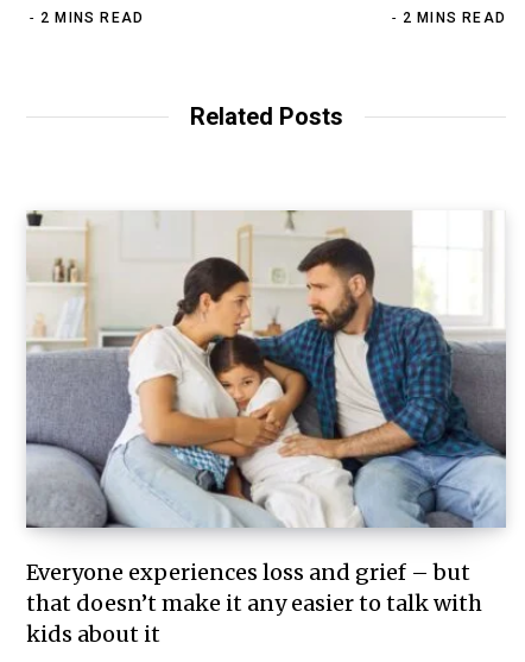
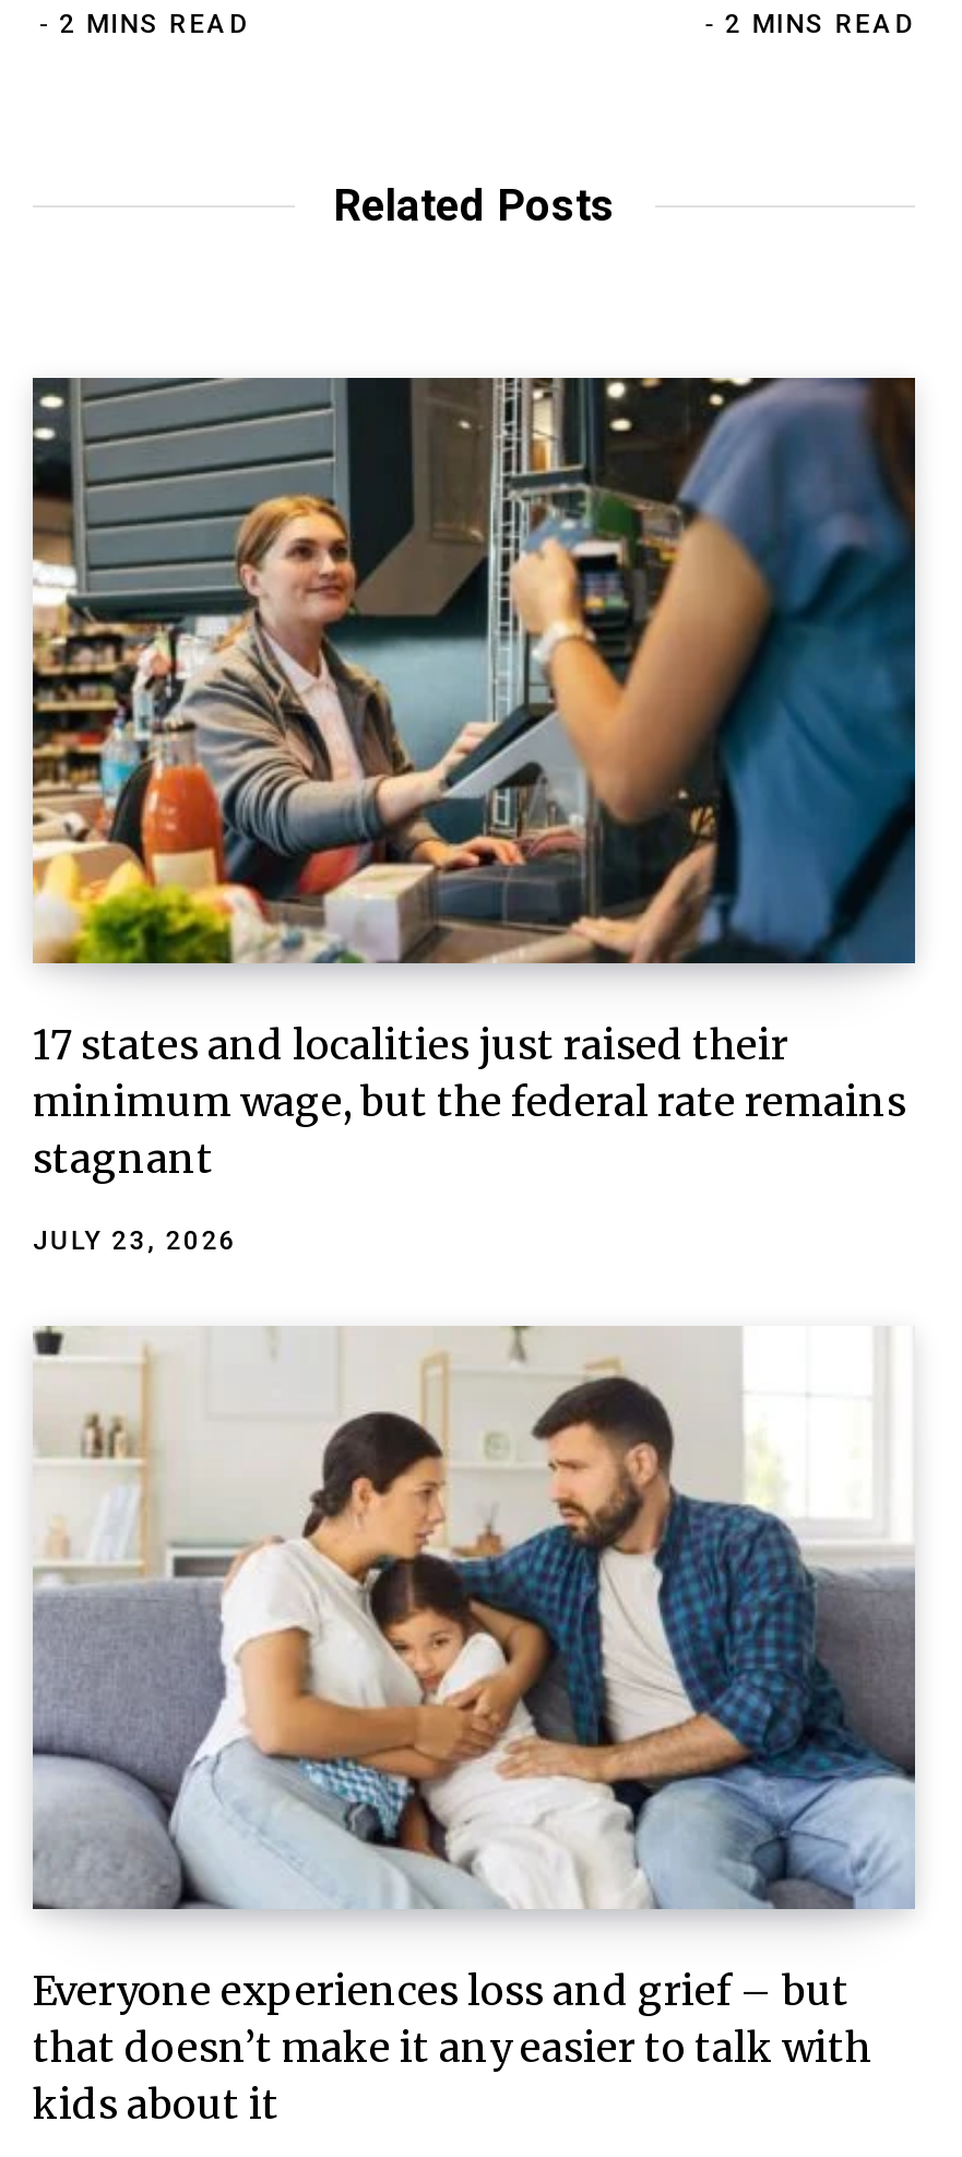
+ [image]
+ 17 states and localities just raised their
+ minimum wage, but the federal rate remains
+ stagnant
+ JULY 23, 2026
